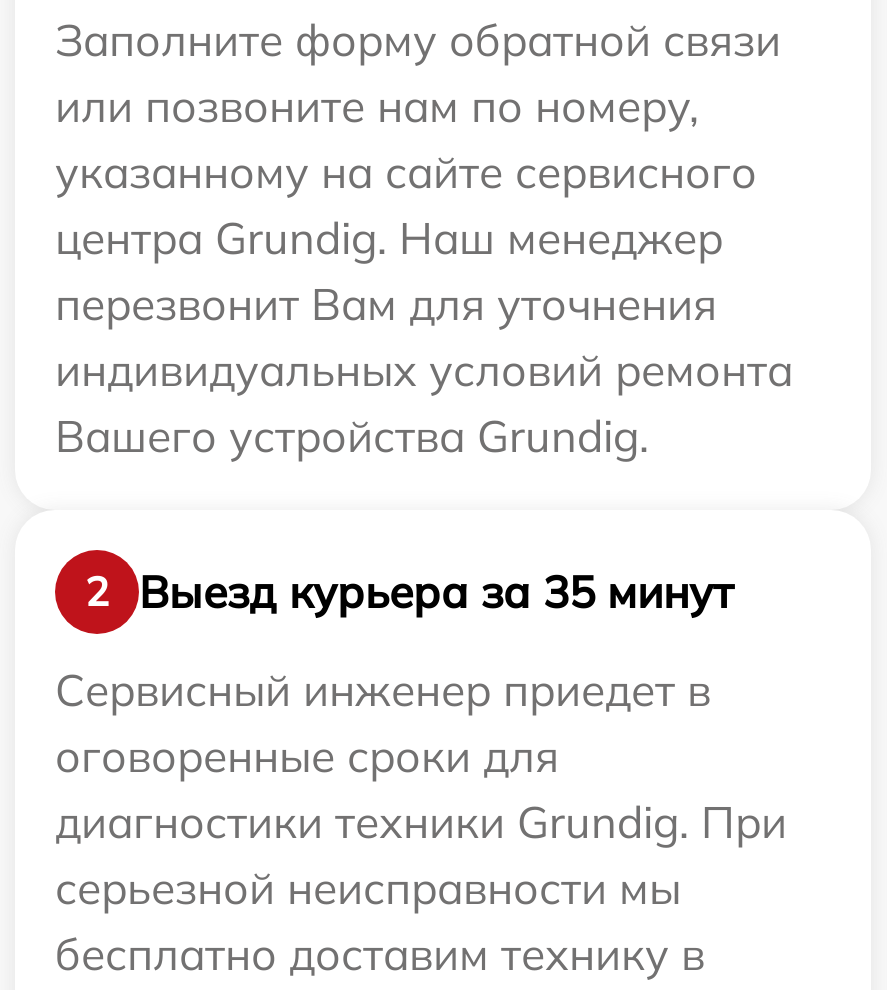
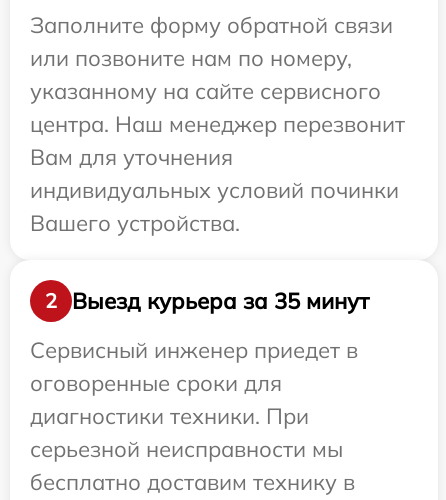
- центра Grundig. Наш менеджер
- перезвонит Вам для уточнения
- индивидуальных условий ремонта
- Вашего устройства Grundig.
+ центра. Наш менеджер перезвонит
+ Вам для уточнения
+ индивидуальных условий починки
+ Вашего устройства.

- диагностики техники Grundig. При
+ диагностики техники. При
